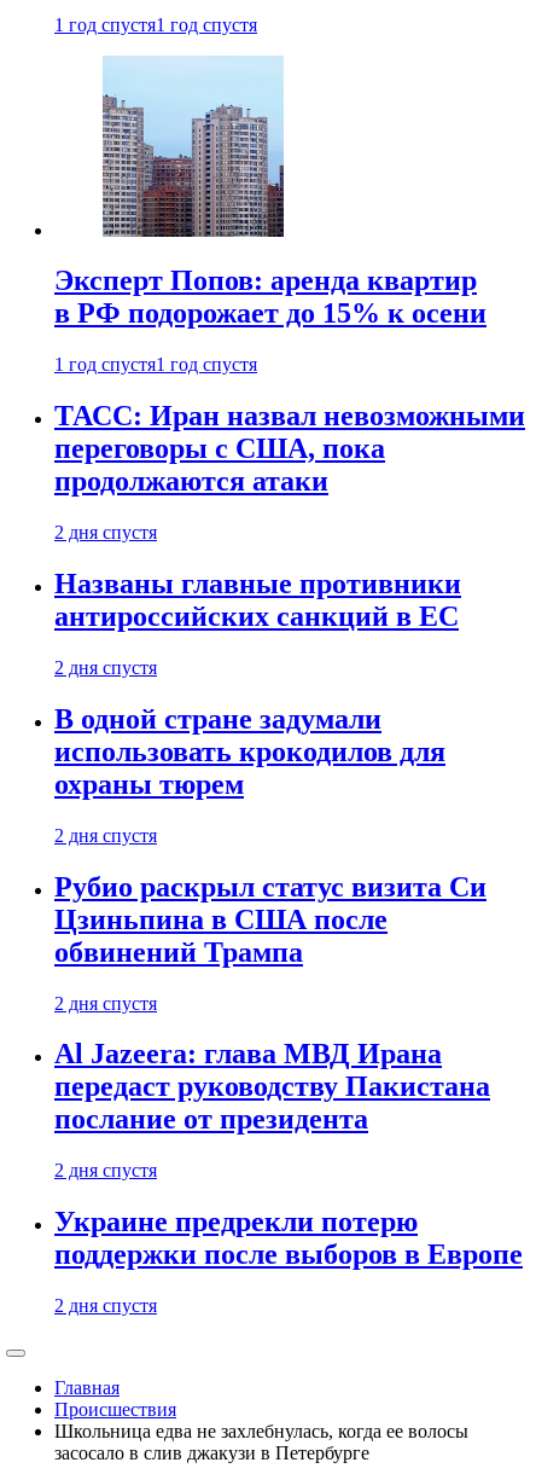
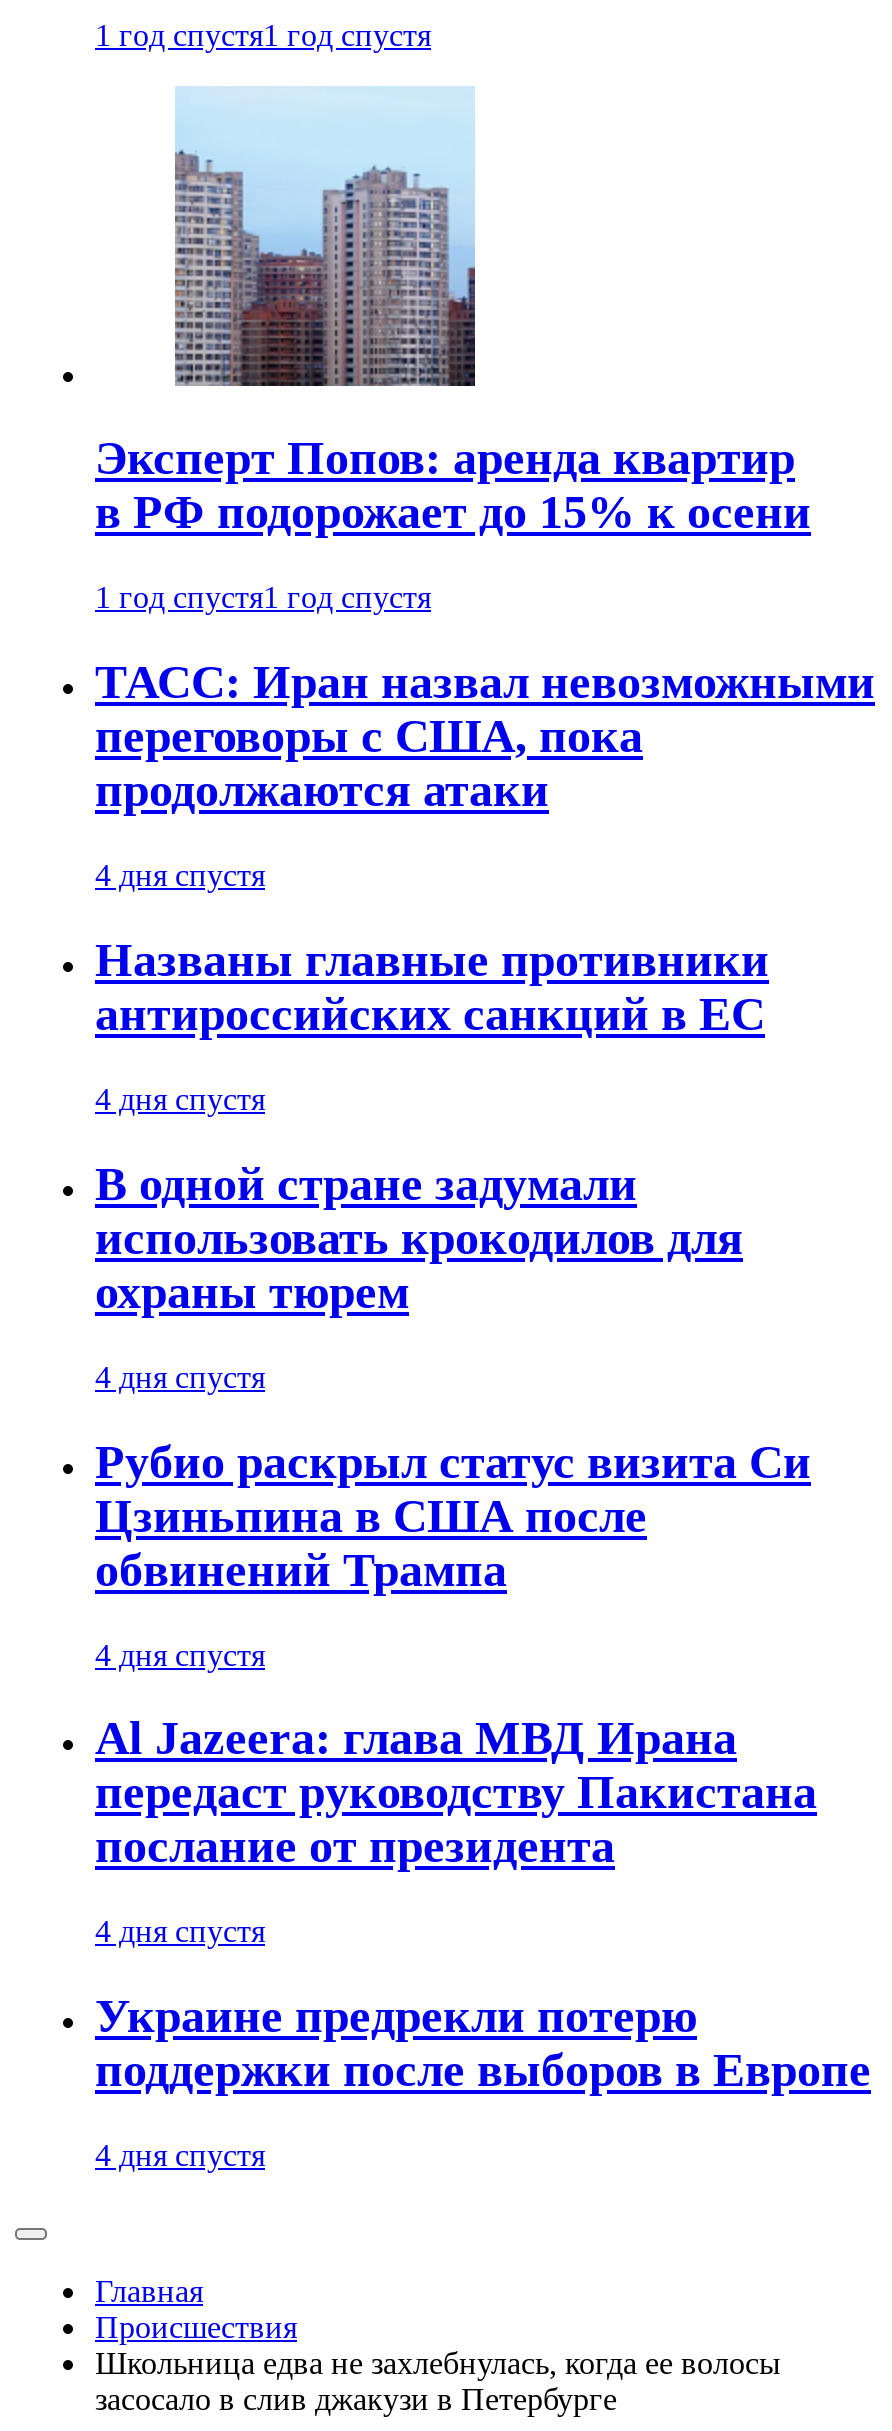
- 2 дня спустя
+ 4 дня спустя

- 2 дня спустя
+ 4 дня спустя

- 2 дня спустя
+ 4 дня спустя

- 2 дня спустя
+ 4 дня спустя

- 2 дня спустя
+ 4 дня спустя

- 2 дня спустя
+ 4 дня спустя
